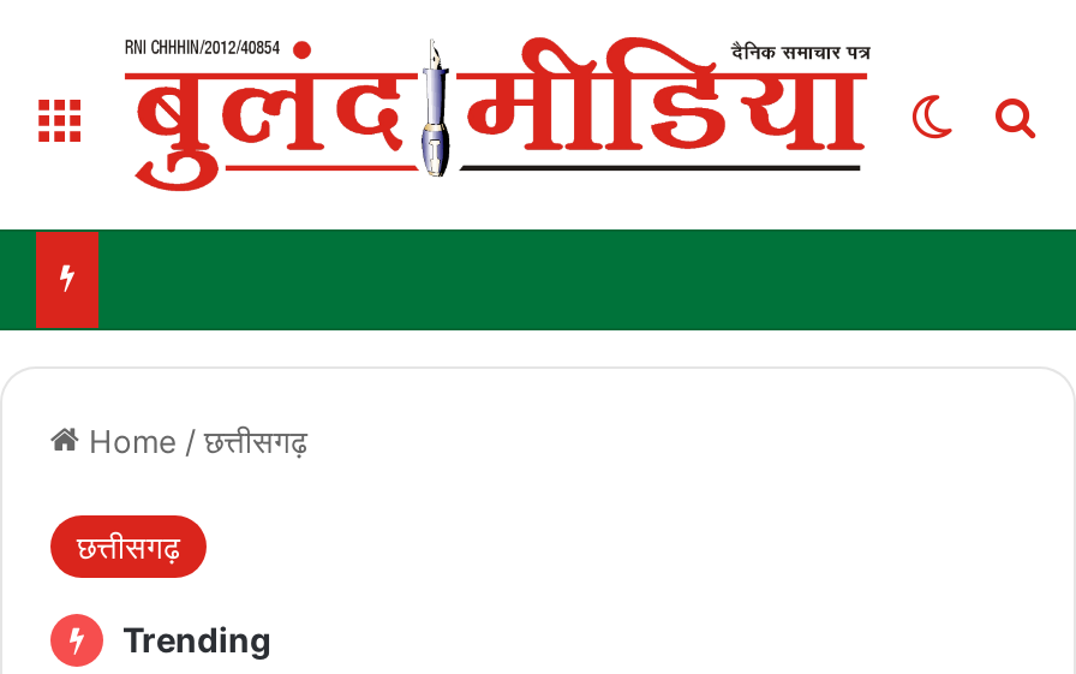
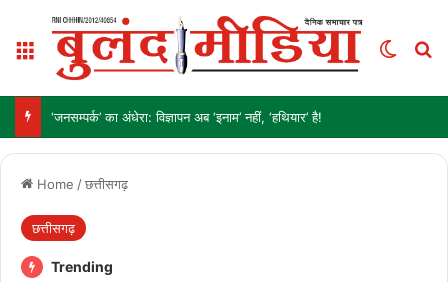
+ ‘जनसम्पर्क’ का अंधेरा: विज्ञापन अब ‘इनाम’ नहीं, ‘हथियार’ है!
